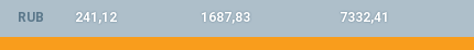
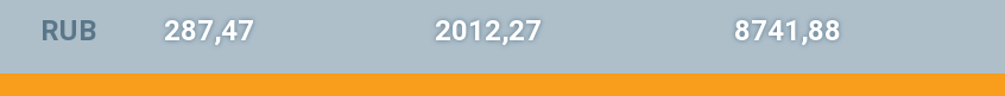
- RUB 241,12
+ RUB 287,47

- 1687,83
+ 2012,27

- 7332,41
+ 8741,88
